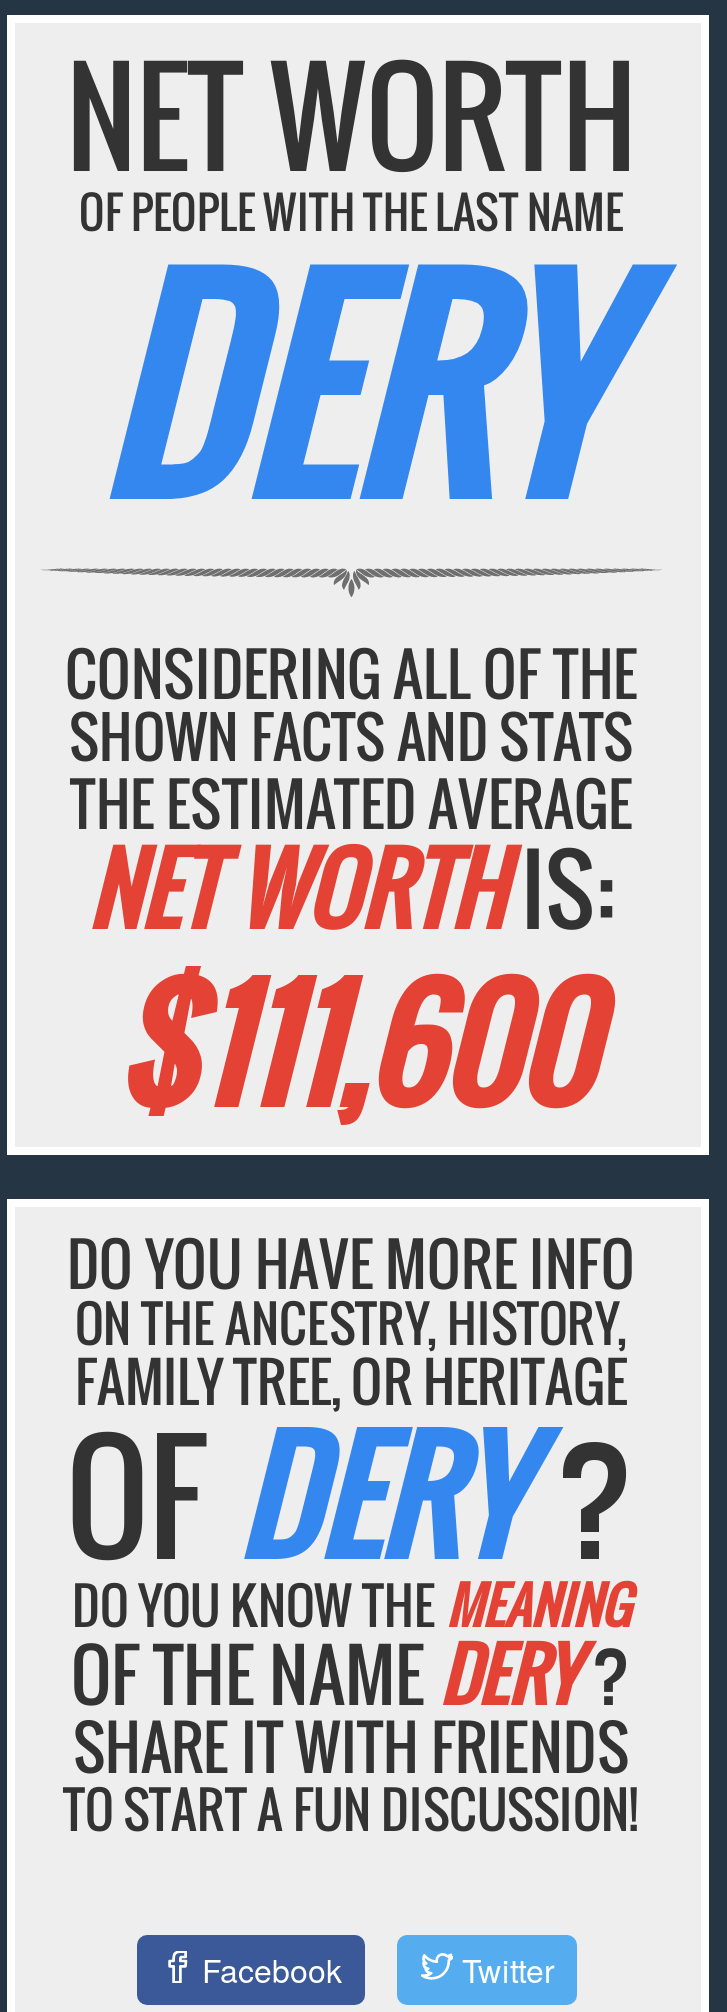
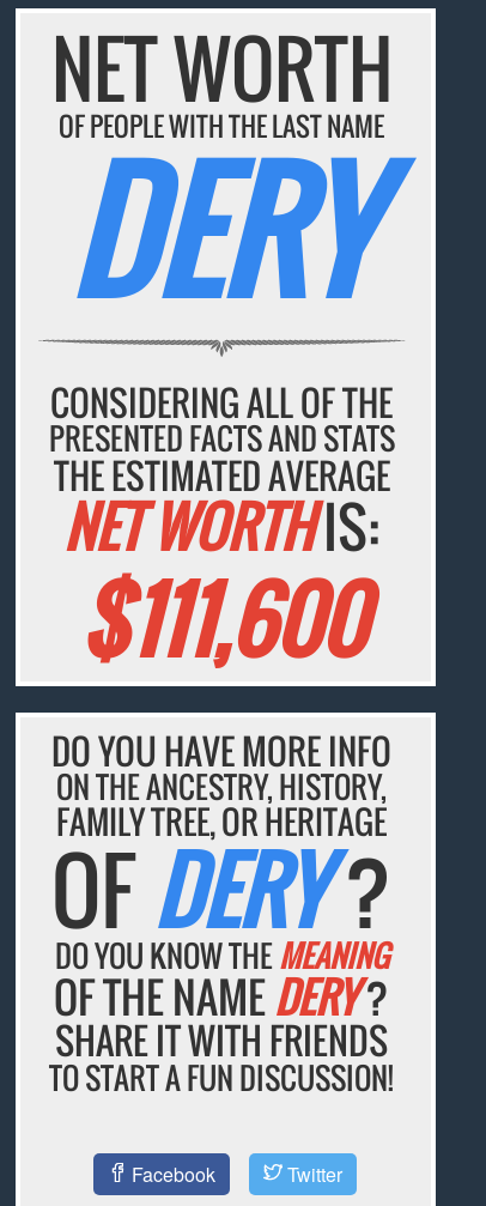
- SHOWN FACTS AND STATS
+ PRESENTED FACTS AND STATS
